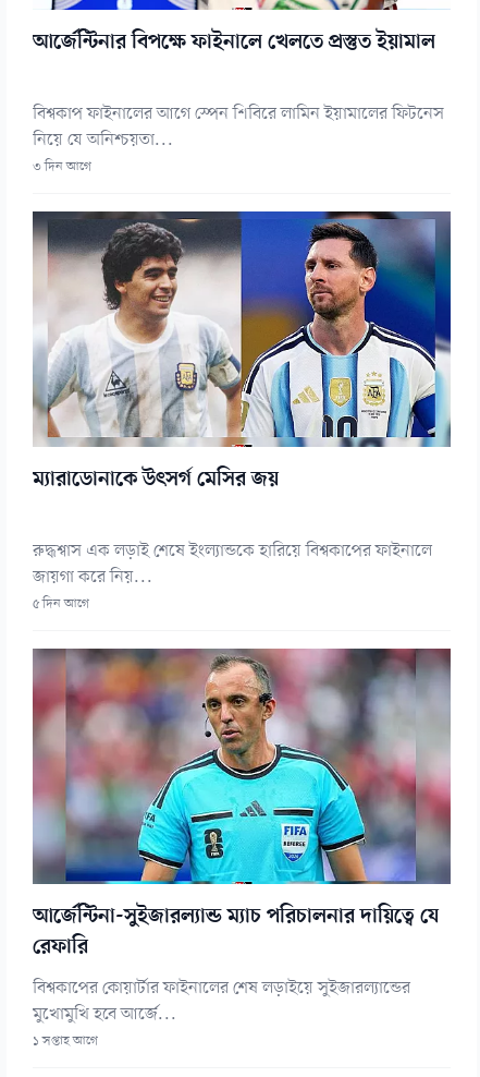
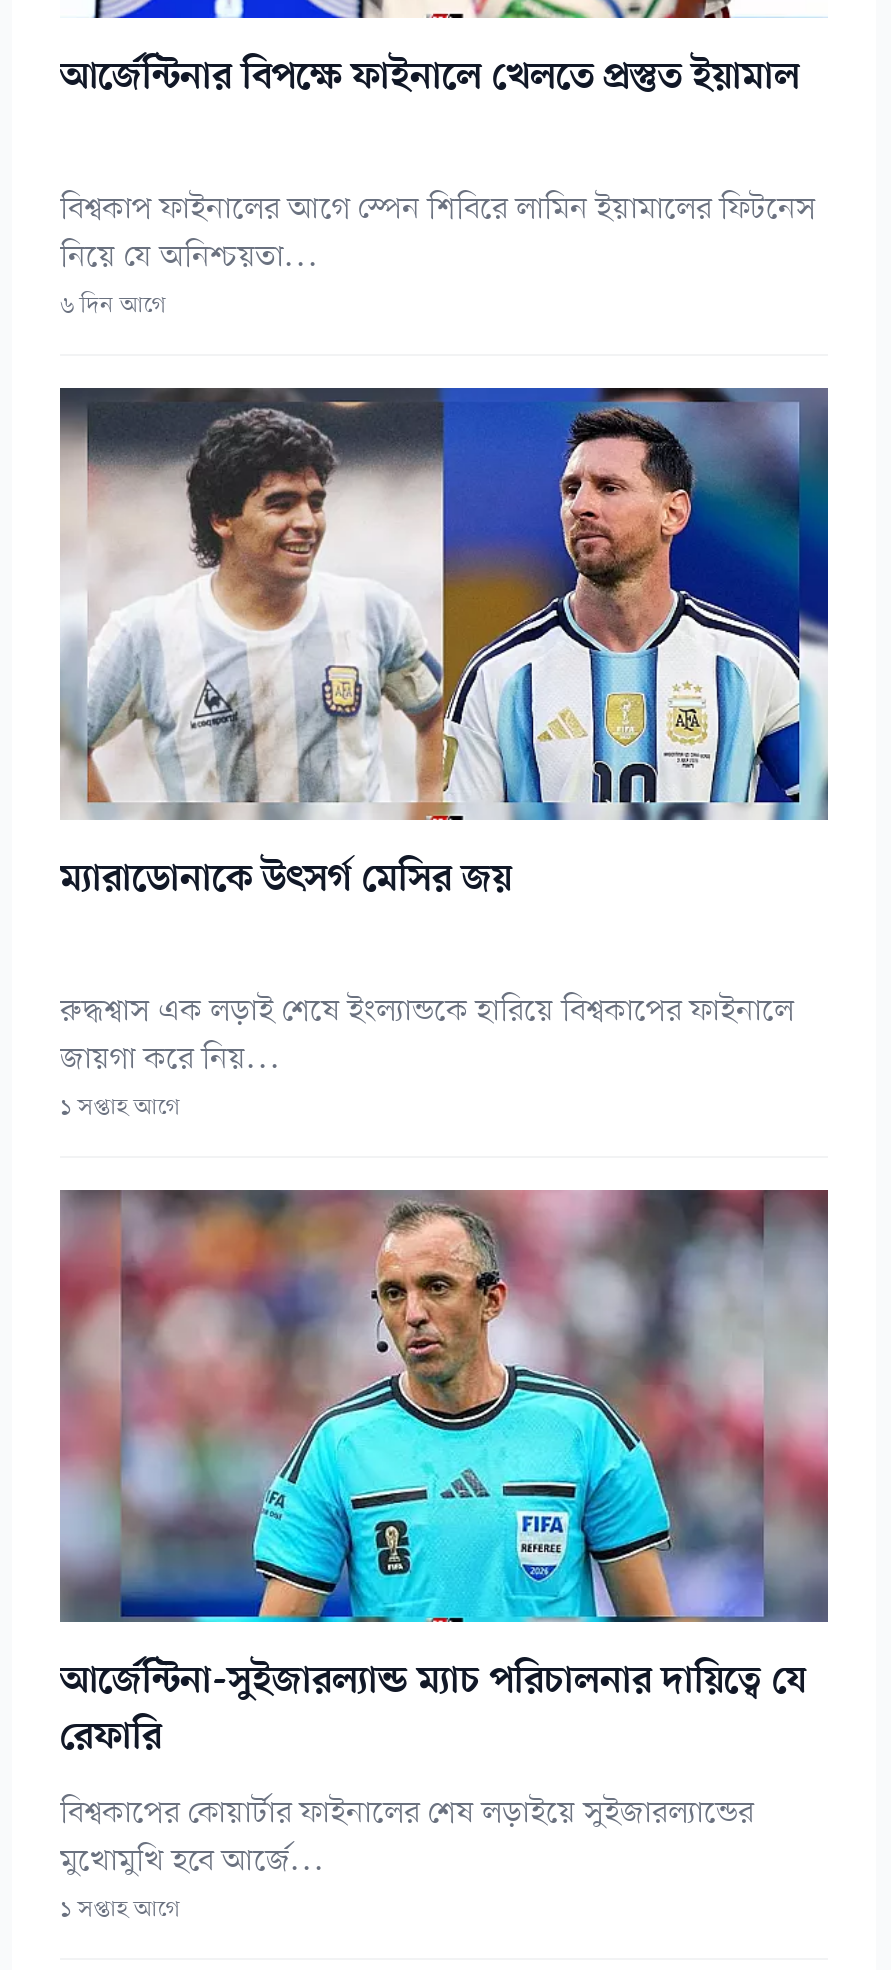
- ৩ দিন আগে
+ ৬ দিন আগে

- ৫ দিন আগে
+ ১ সপ্তাহ আগে
